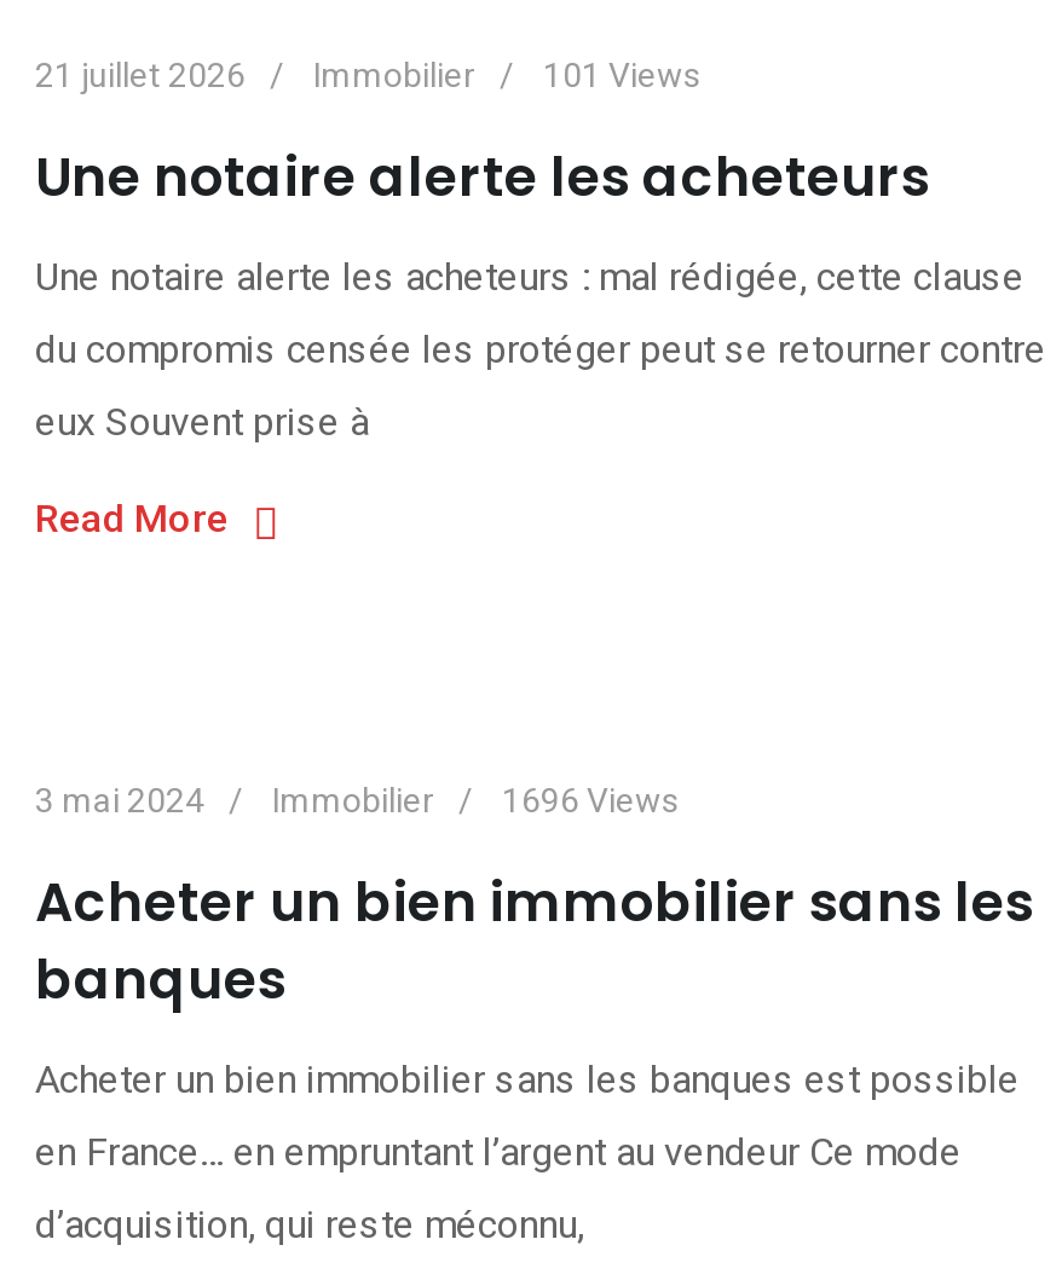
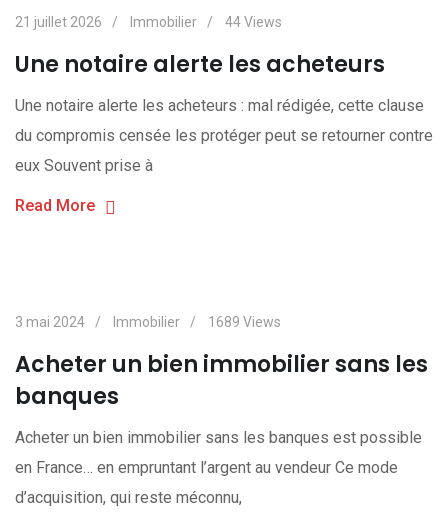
- 21 juillet 2026 Immobilier 101 Views
+ 21 juillet 2026 Immobilier 44 Views

- 3 mai 2024 Immobilier 1696 Views
+ 3 mai 2024 Immobilier 1689 Views
